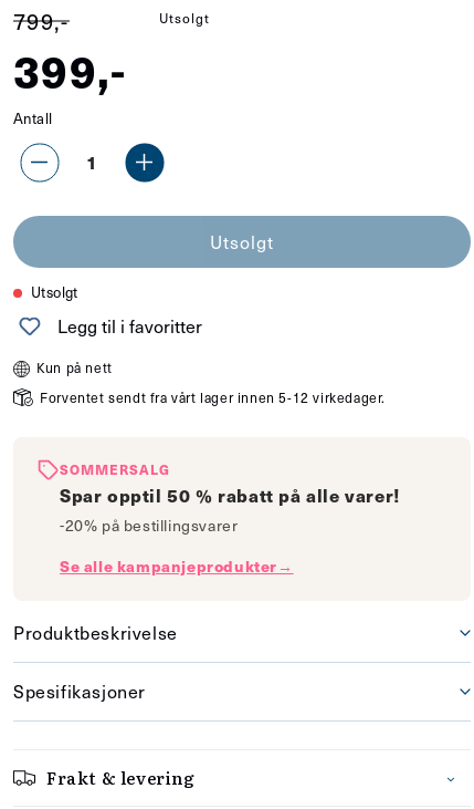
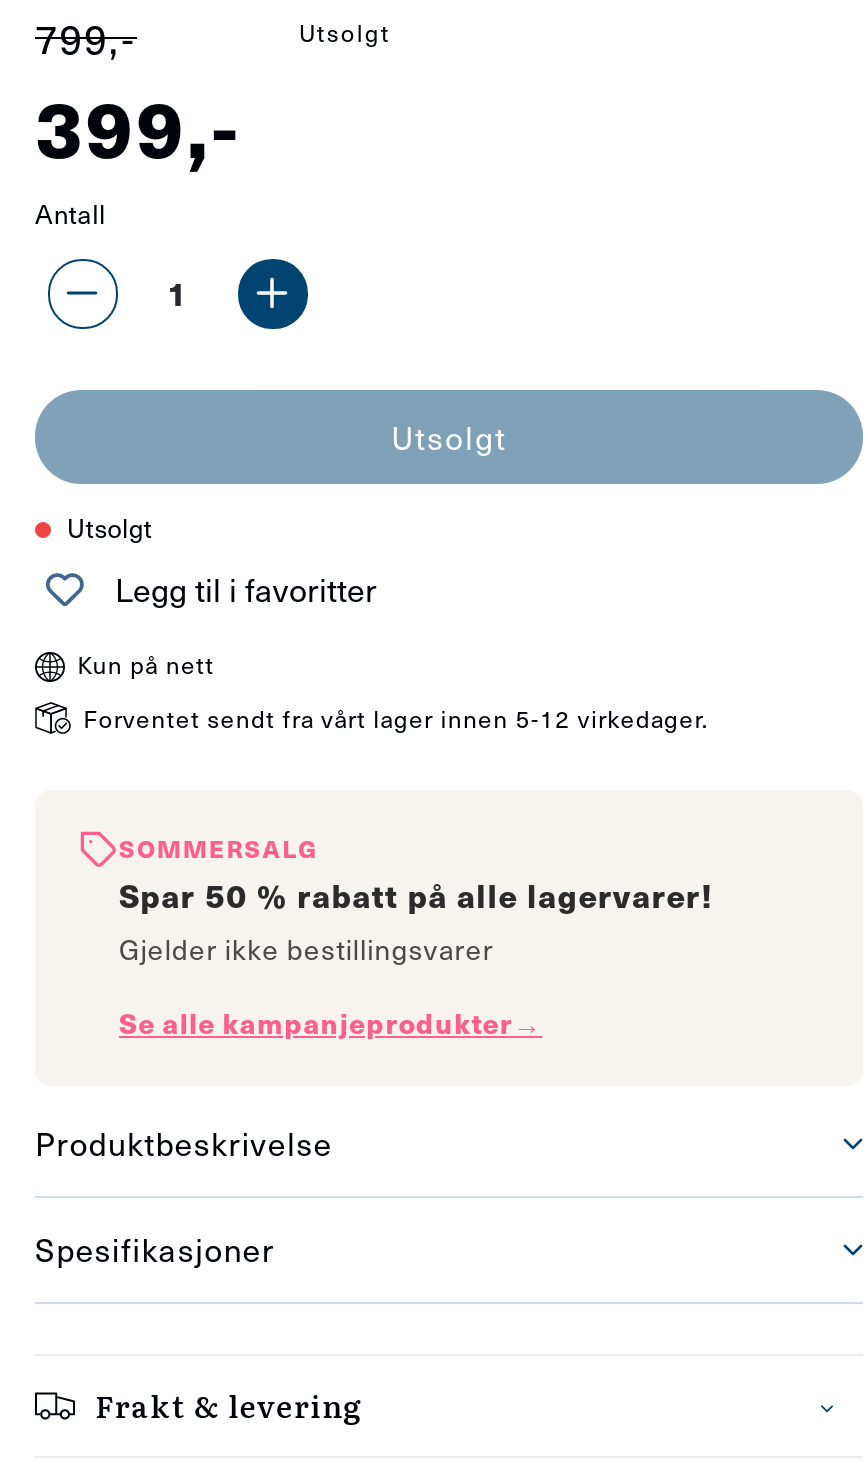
- Spar opptil 50 % rabatt på alle varer!
- -20% på bestillingsvarer
+ Spar 50 % rabatt på alle lagervarer!
+ Gjelder ikke bestillingsvarer
